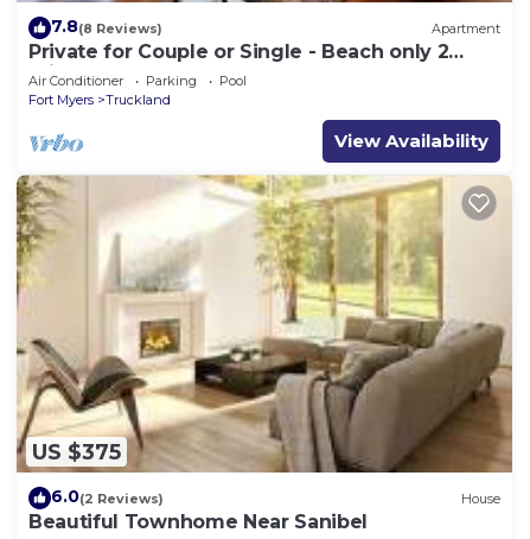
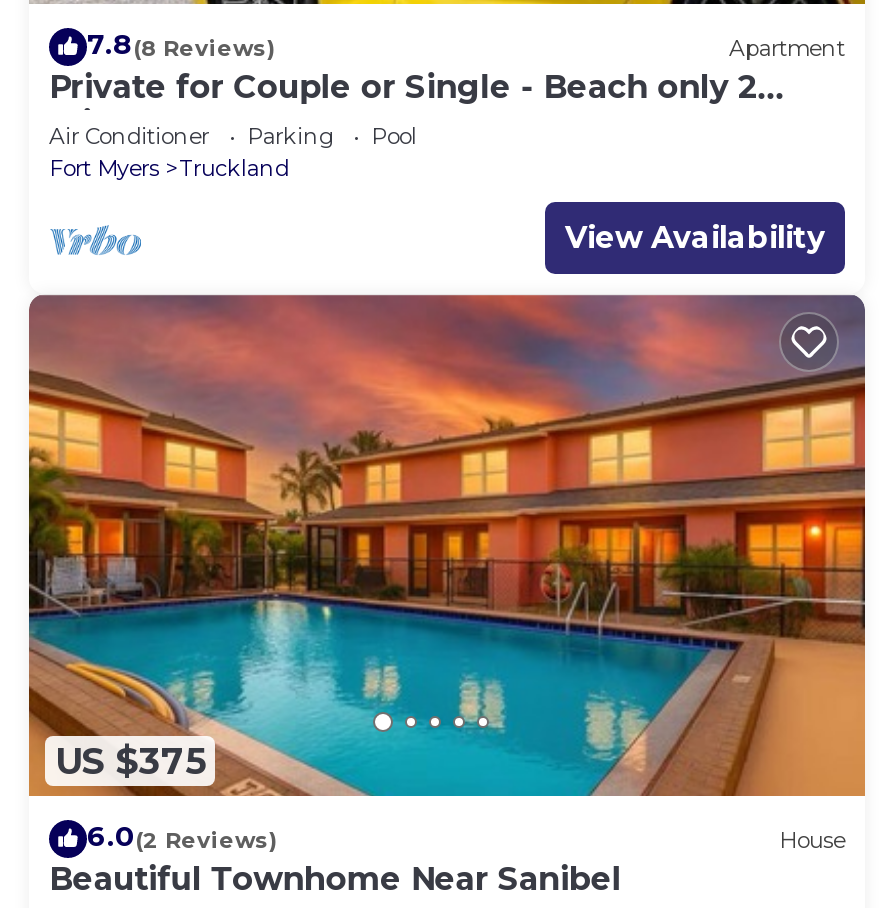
- [image]
+ [image]
